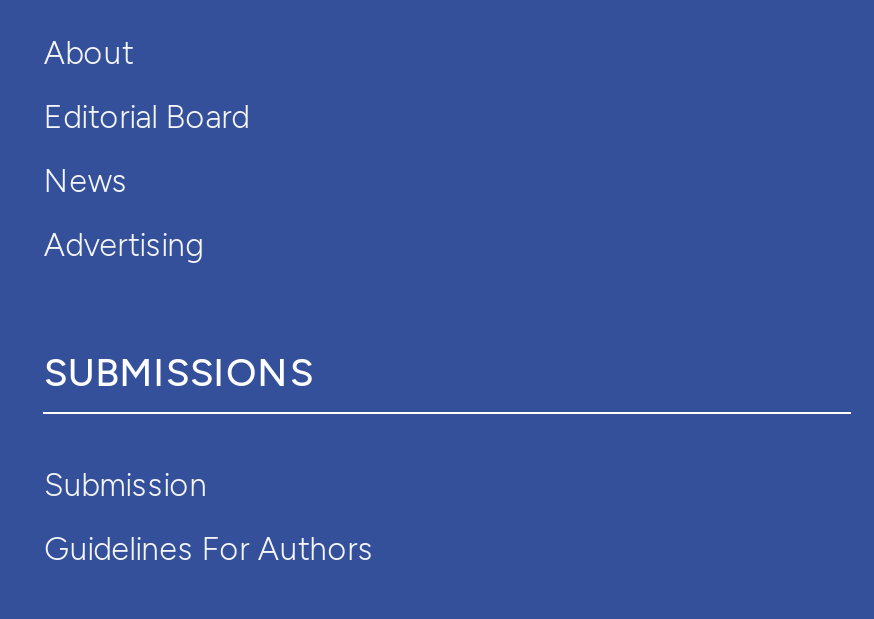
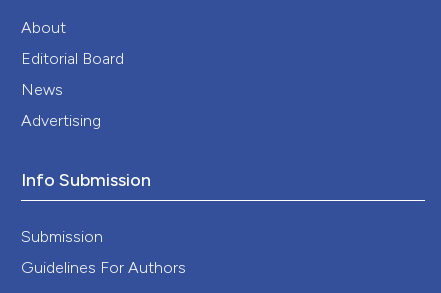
- SUBMISSIONS
+ Info Submission
